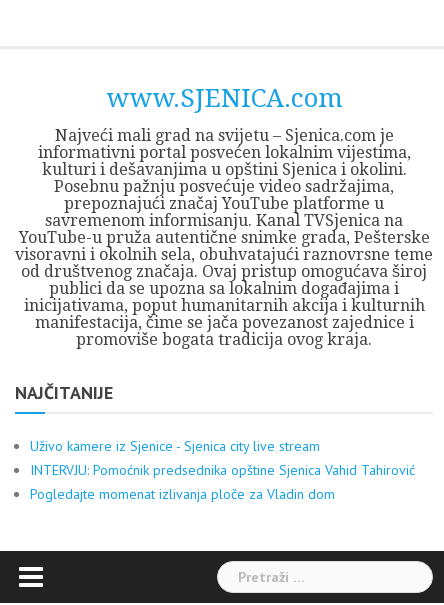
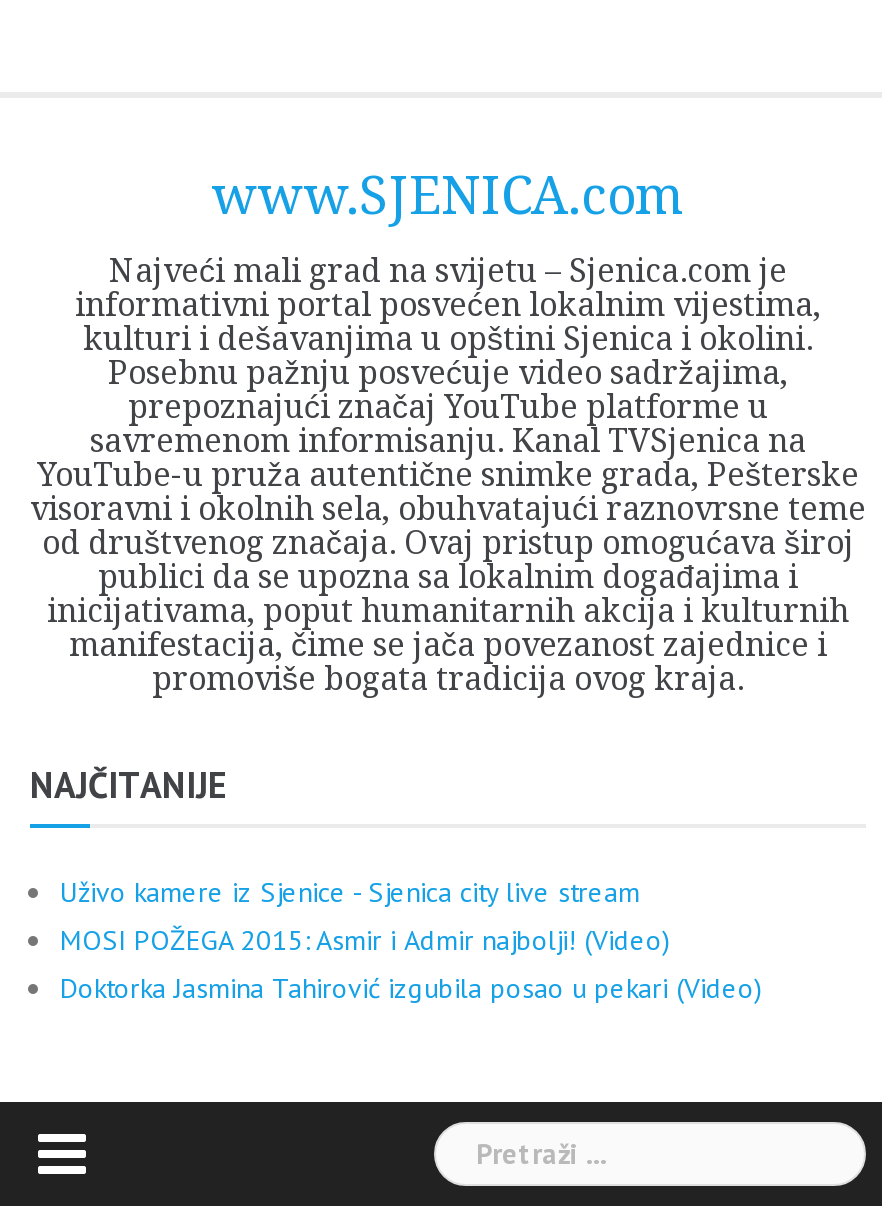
- INTERVJU: Pomoćnik predsednika opštine Sjenica Vahid Tahirović
- Pogledajte momenat izlivanja ploče za Vladin dom
+ MOSI POŽEGA 2015: Asmir i Admir najbolji! (Video)
+ Doktorka Jasmina Tahirović izgubila posao u pekari (Video)
